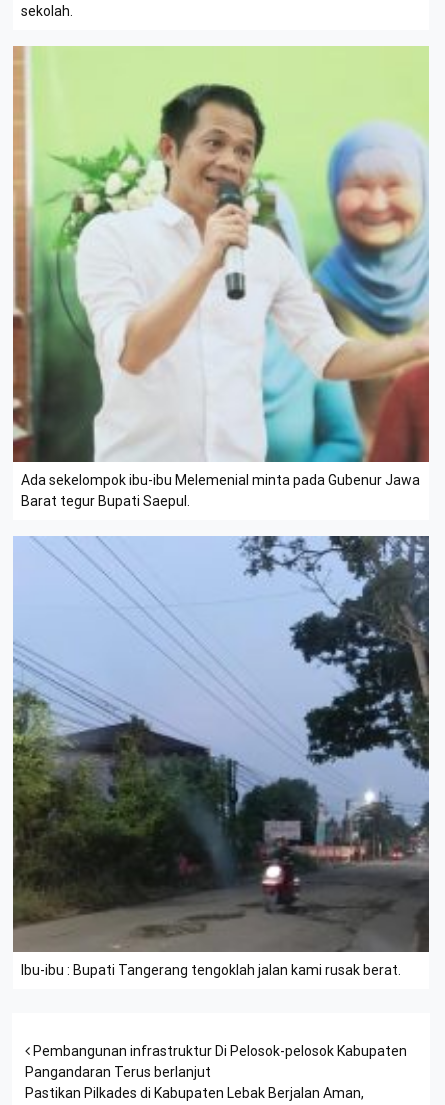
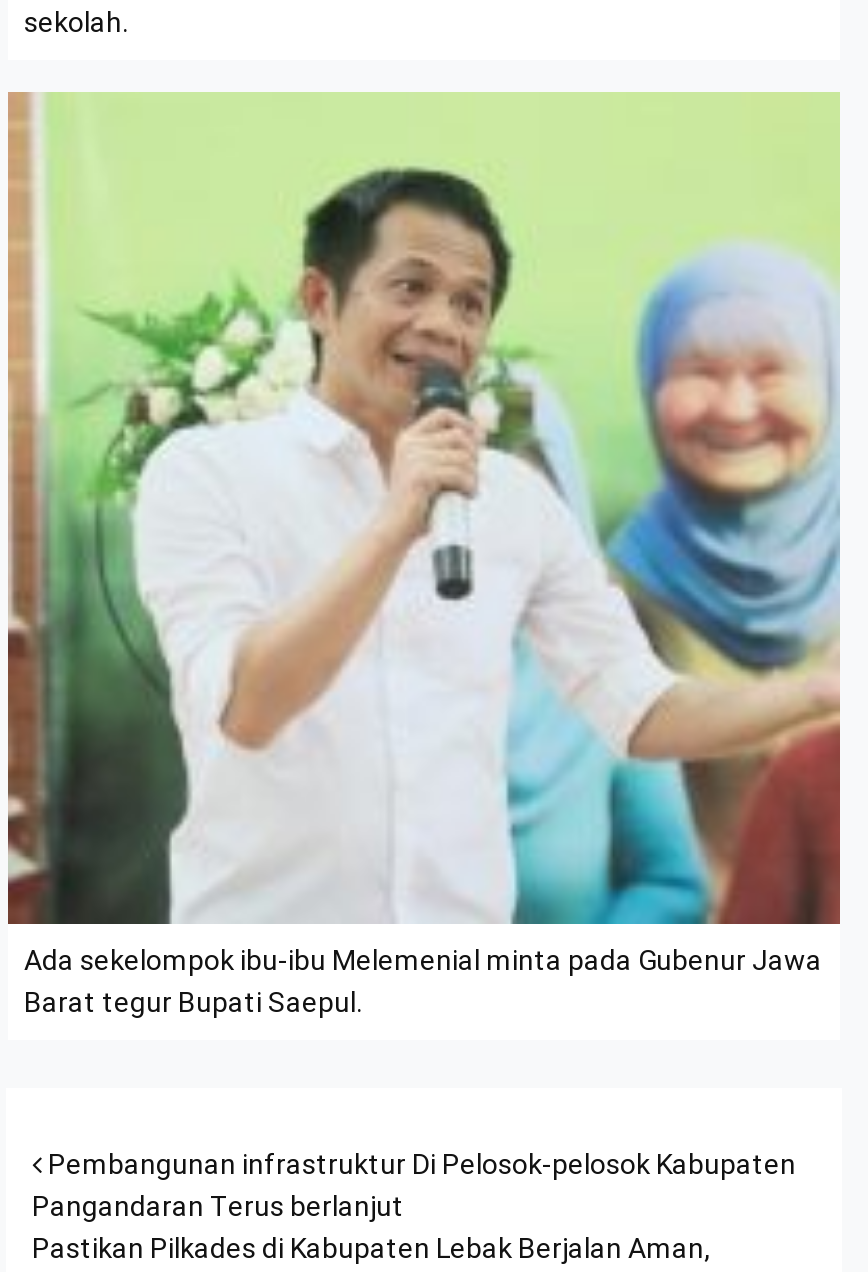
- [image]
- Ibu-ibu : Bupati Tangerang tengoklah jalan kami rusak berat.
